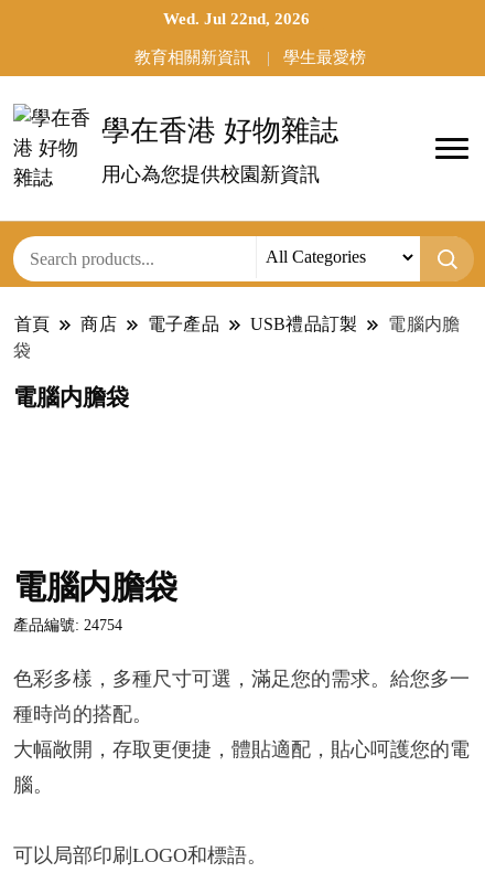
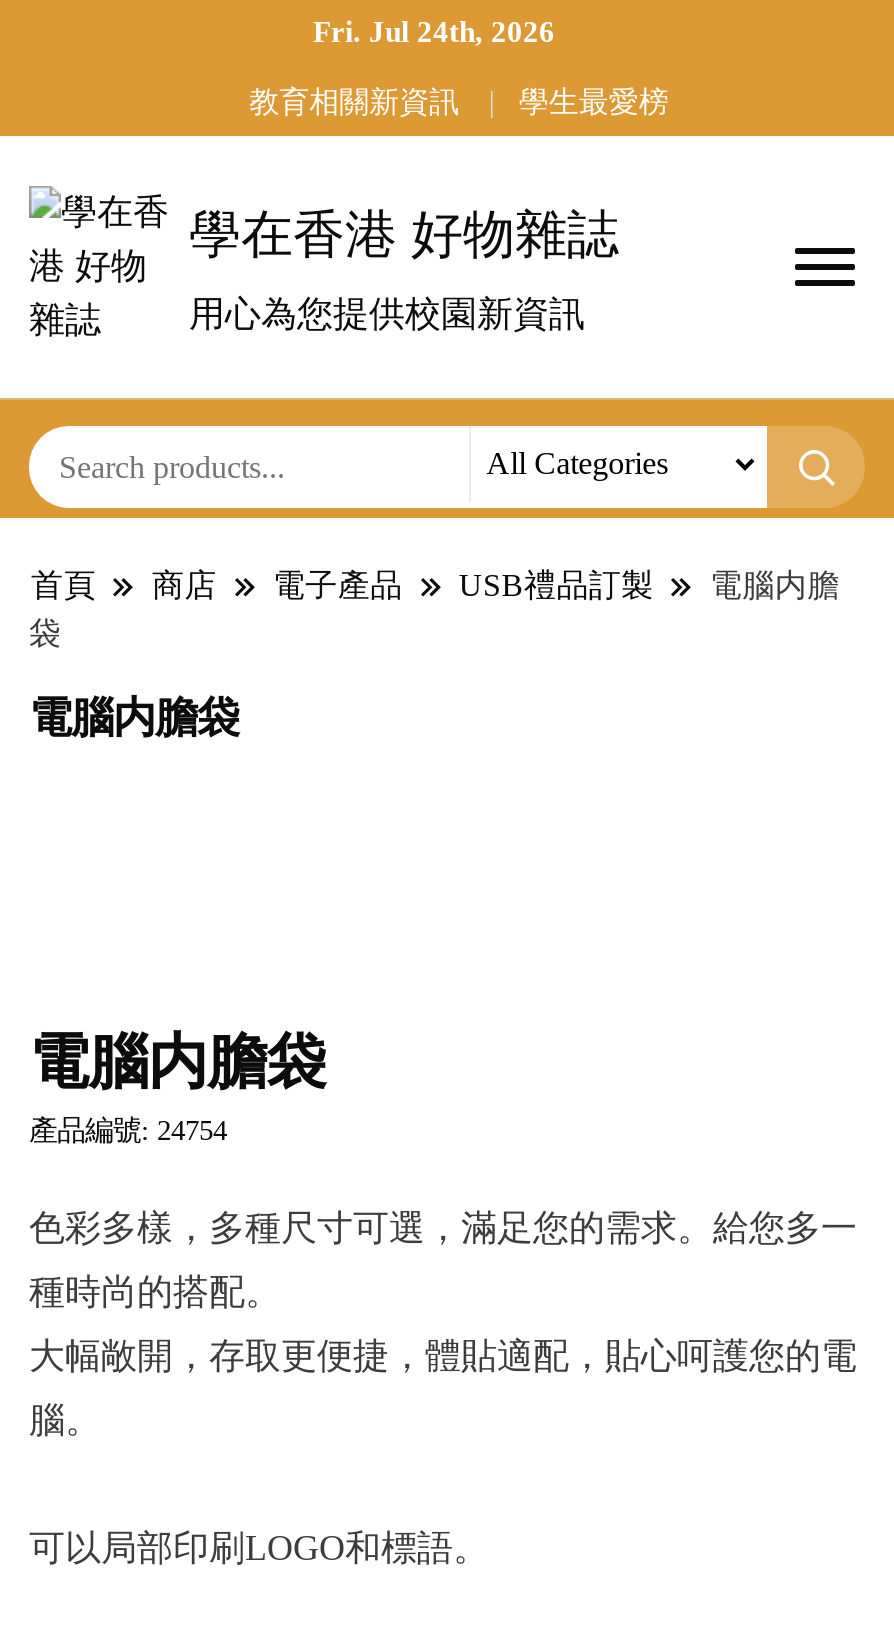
- Wed. Jul 22nd, 2026
+ Fri. Jul 24th, 2026
